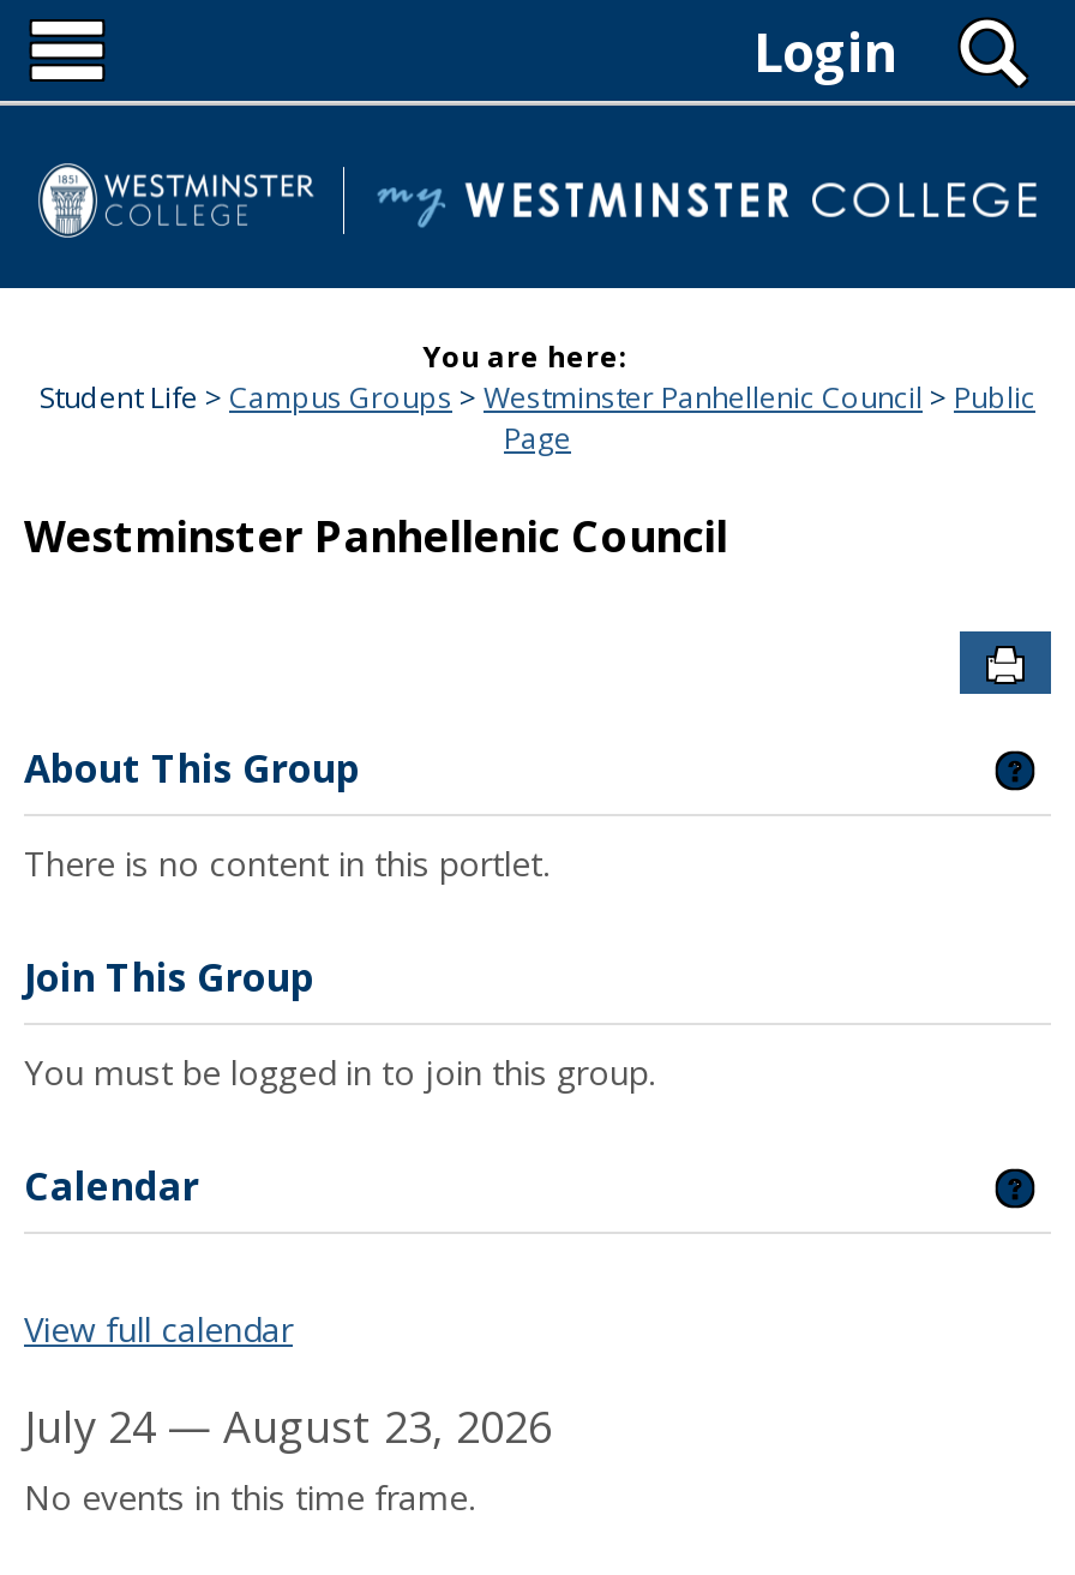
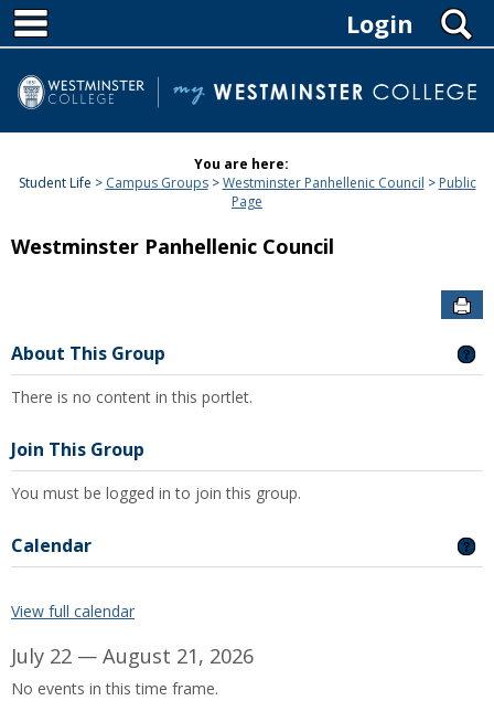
- July 24 — August 23, 2026
+ July 22 — August 21, 2026
